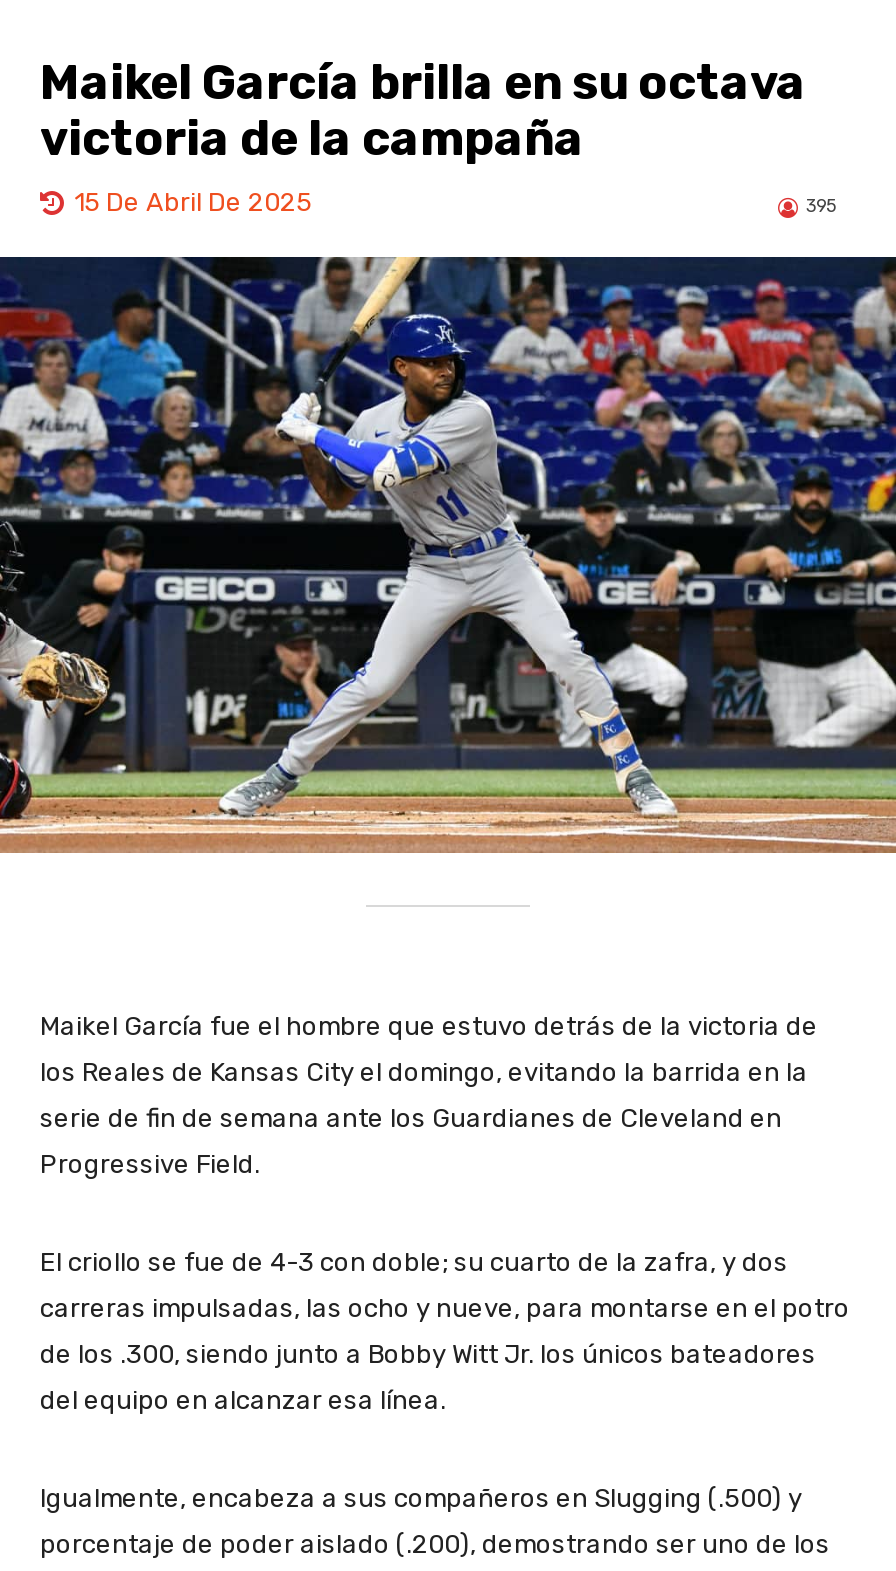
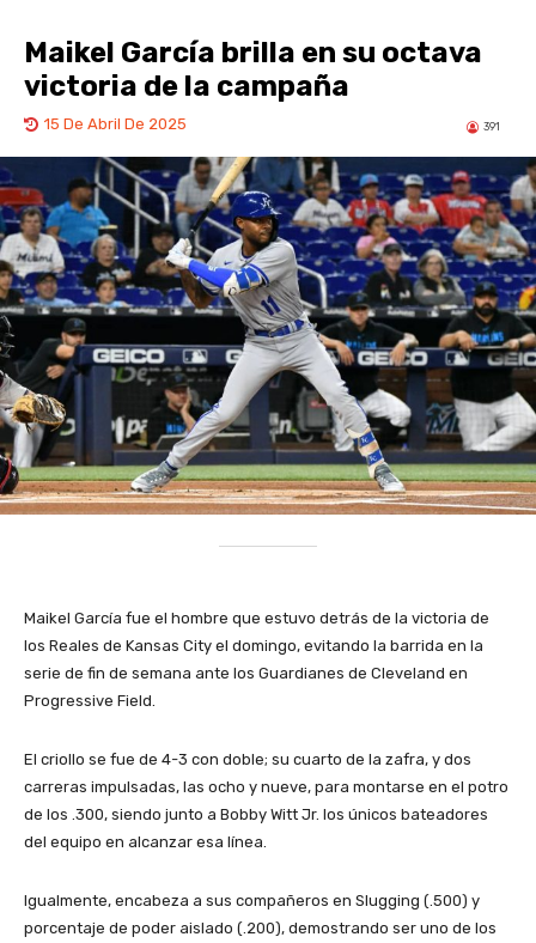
- 395
+ 391
